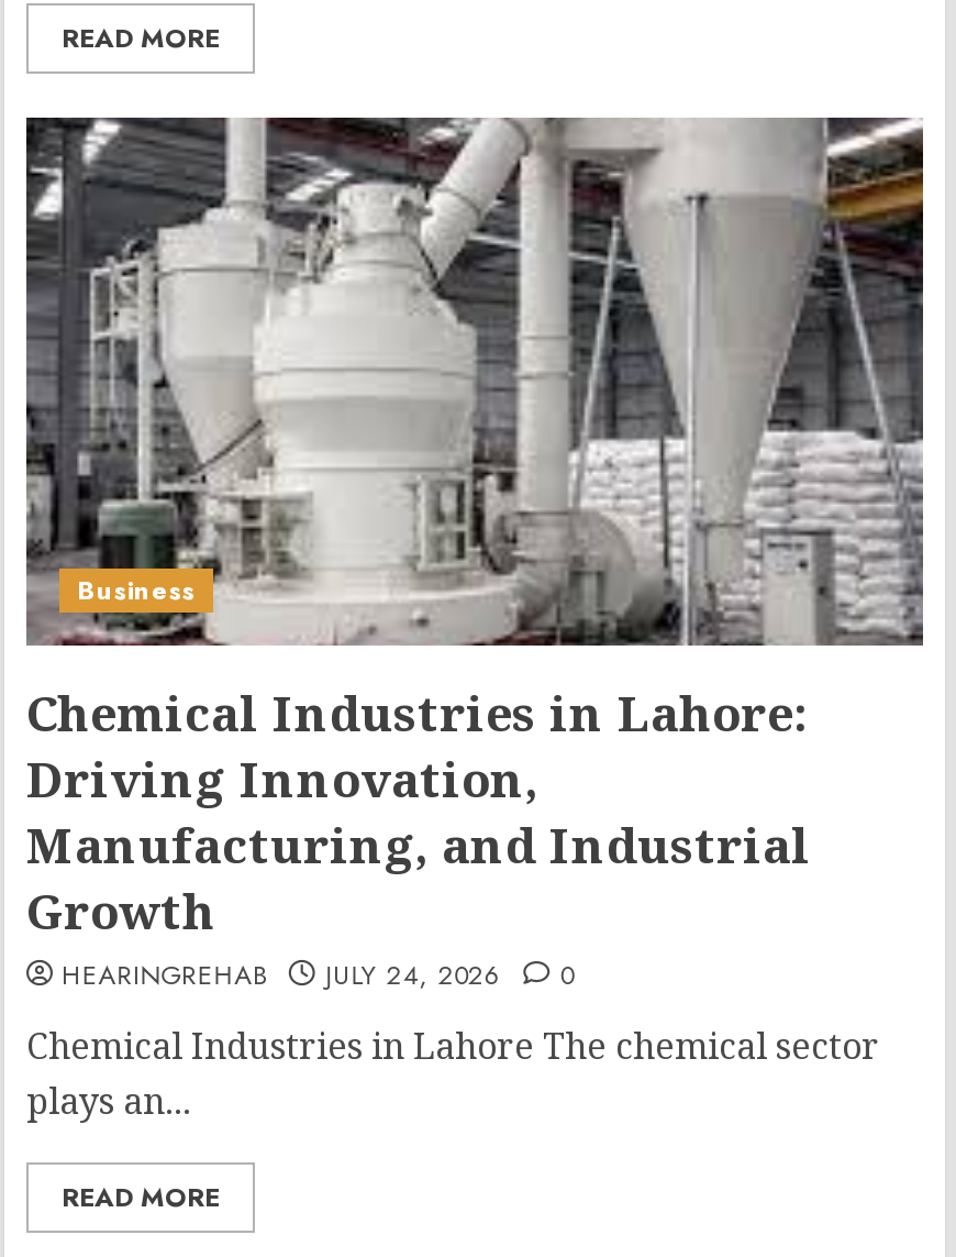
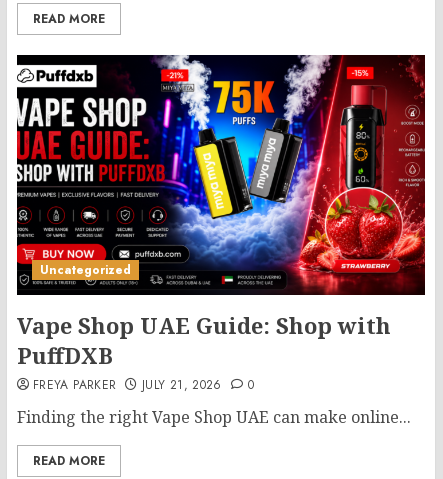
- [image]
- Business
+ [image]
+ Uncategorized

- Chemical Industries in Lahore:
- Driving Innovation,
- Manufacturing, and Industrial
- Growth
- HEARINGREHAB
- JULY 24, 2026
+ Vape Shop UAE Guide: Shop with
+ PuffDXB
+ FREYA PARKER
+ JULY 21, 2026

- Chemical Industries in Lahore The chemical sector
- plays an...
+ Finding the right Vape Shop UAE can make online...
